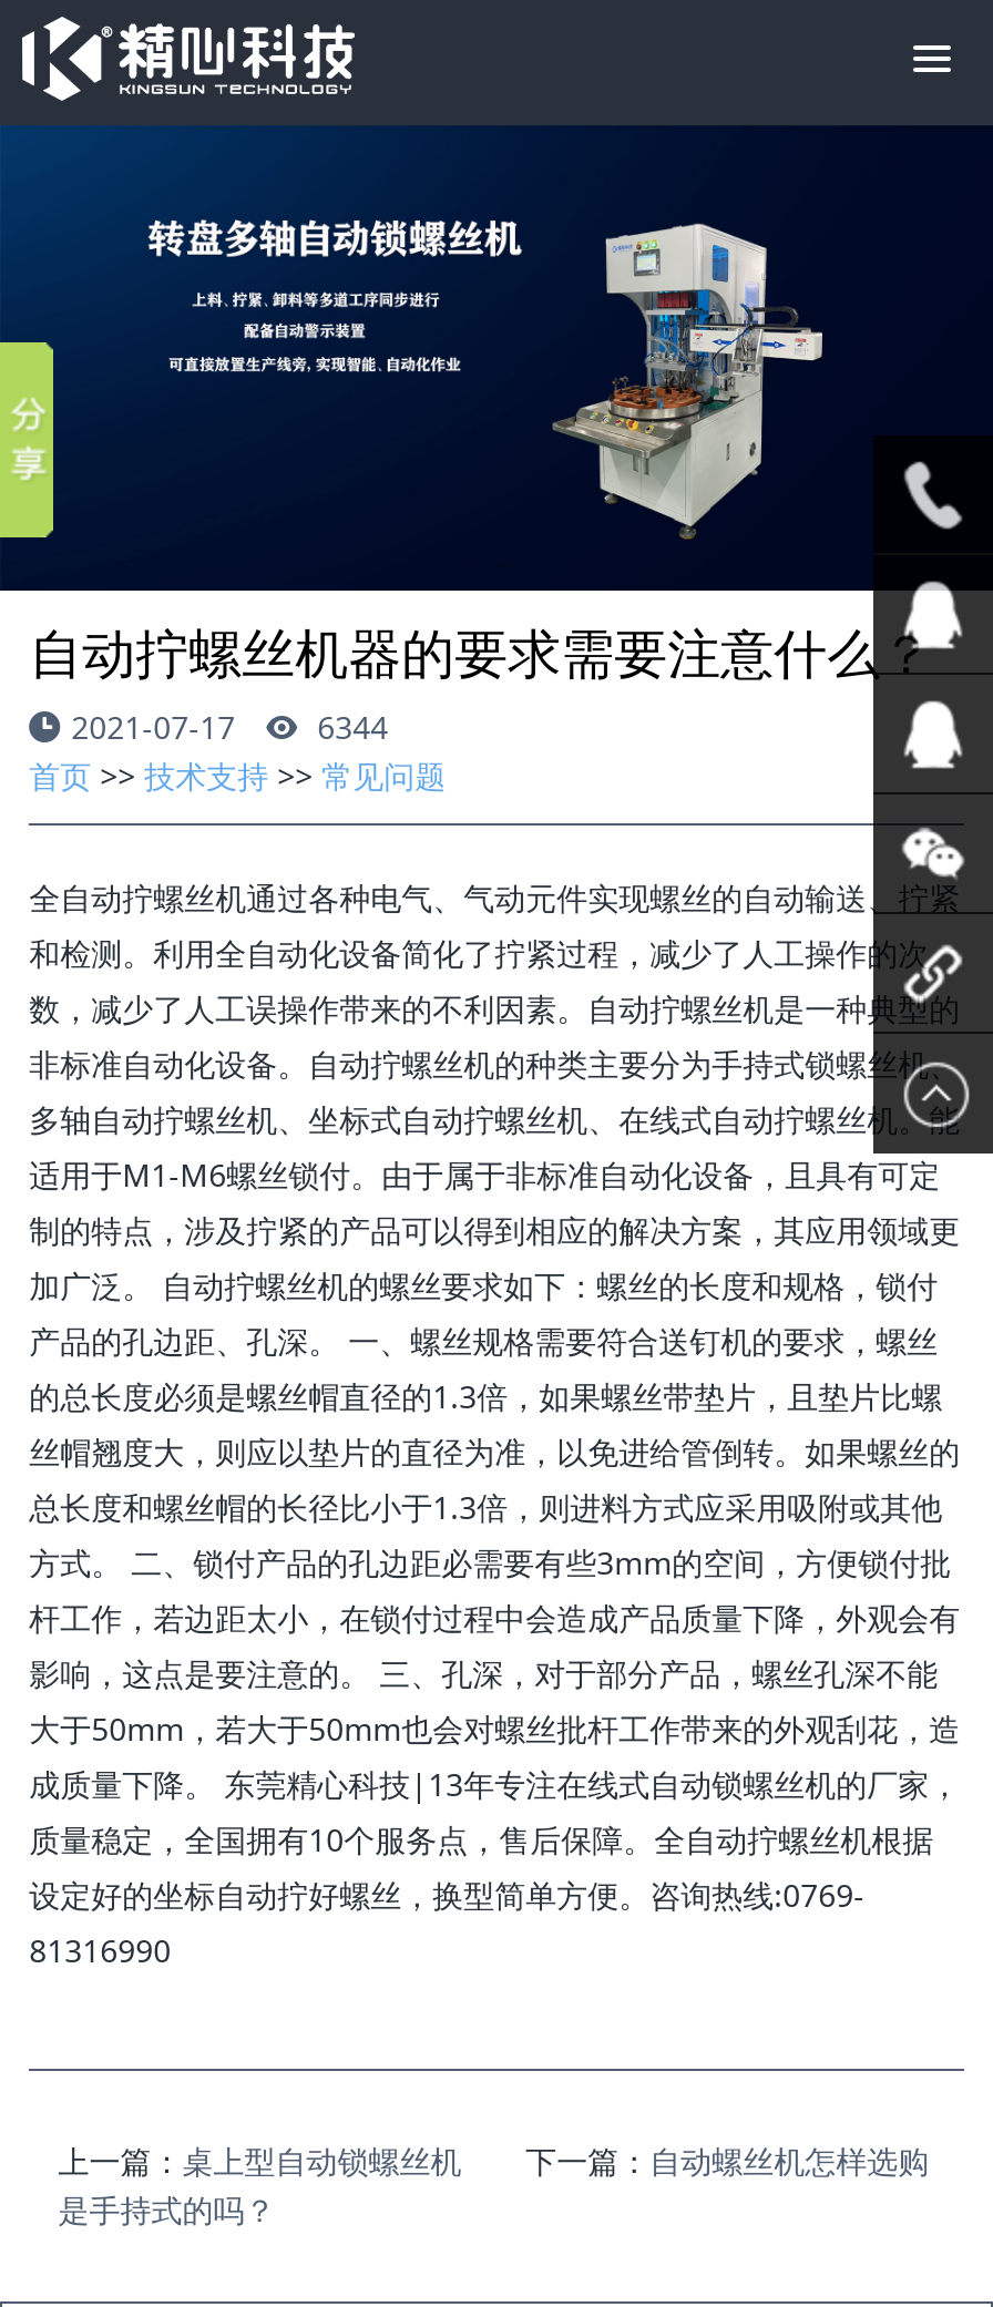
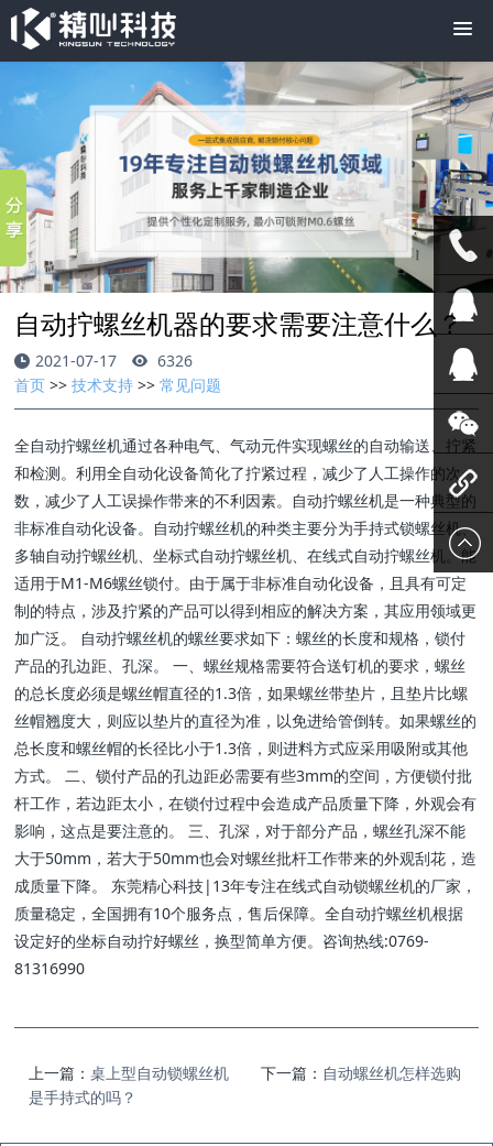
- [image]
+ [image]

- 2021-07-17 6344
+ 2021-07-17 6326
